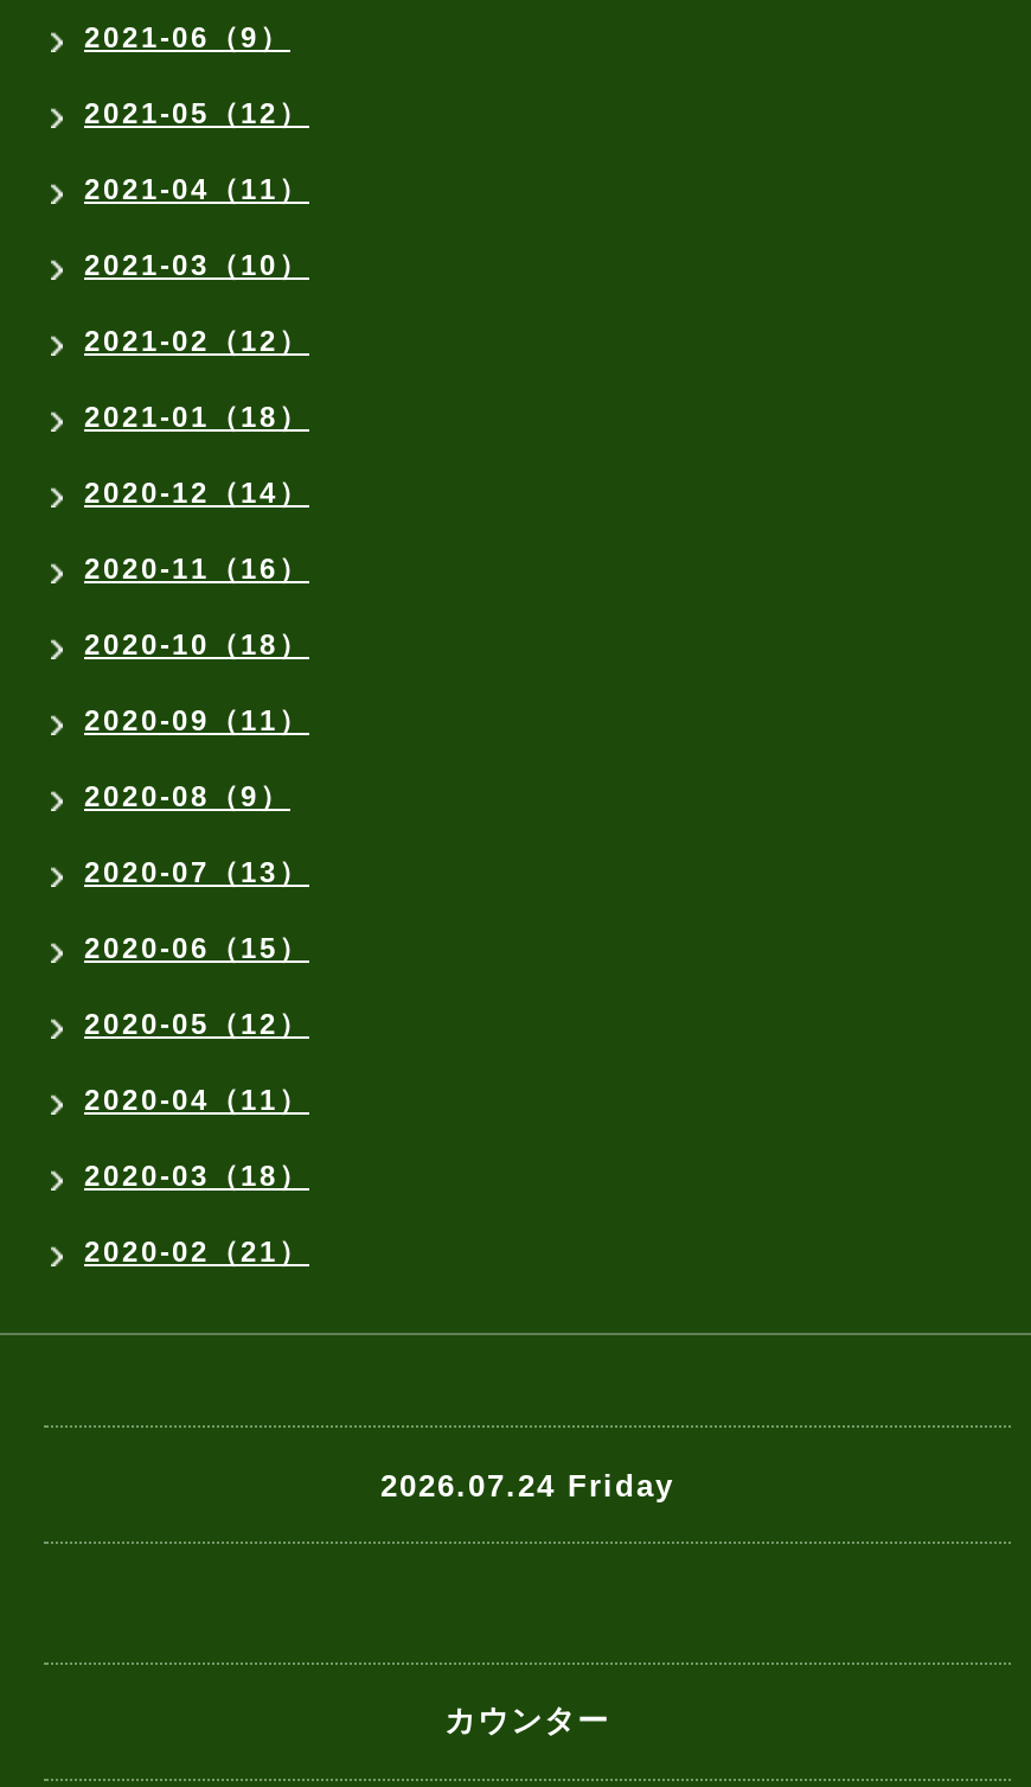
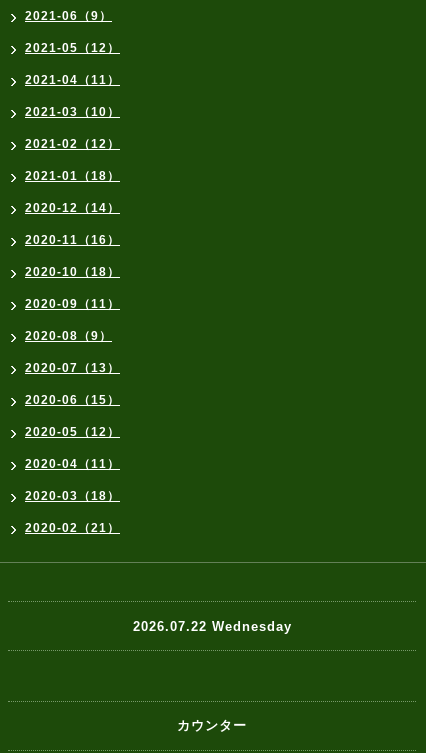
- 2026.07.24 Friday
+ 2026.07.22 Wednesday
